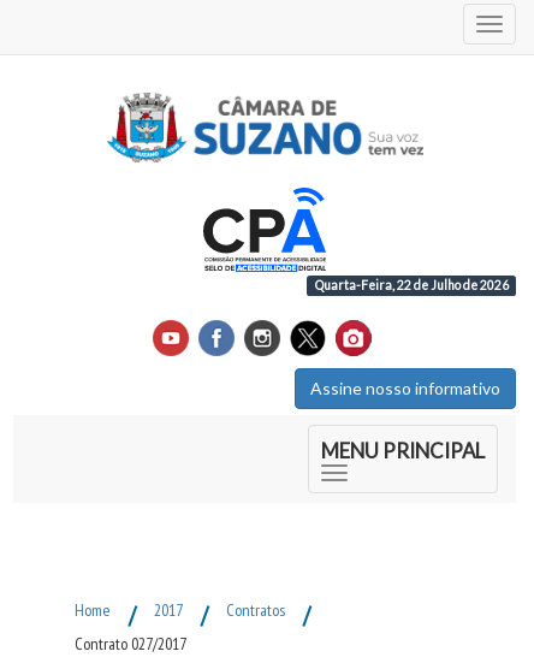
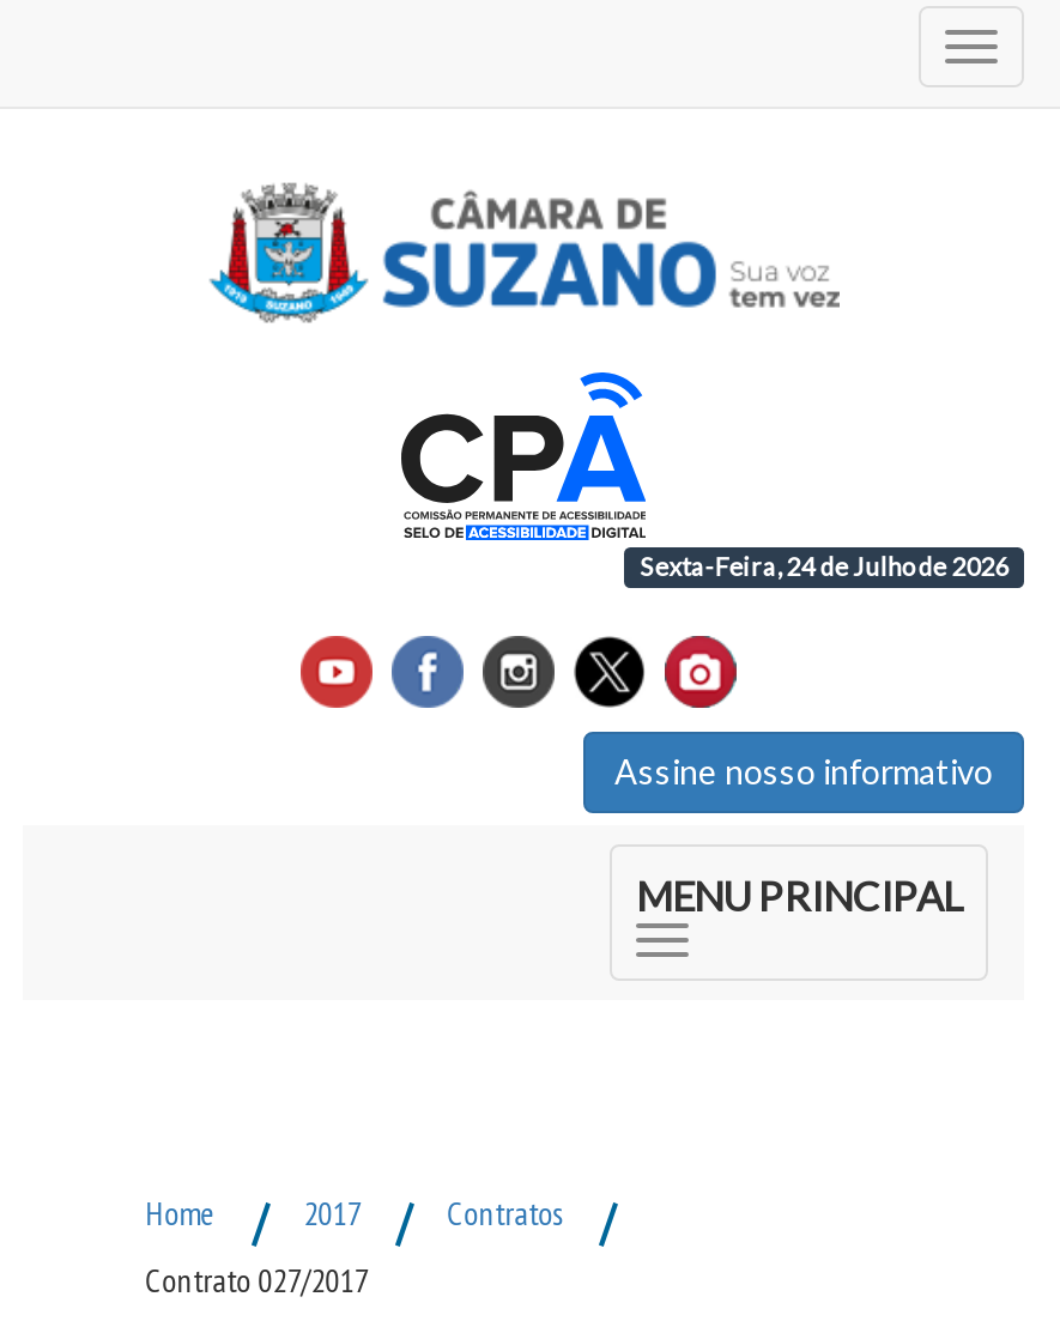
- Quarta-Feira, 22 de Julho de 2026
+ Sexta-Feira, 24 de Julho de 2026
